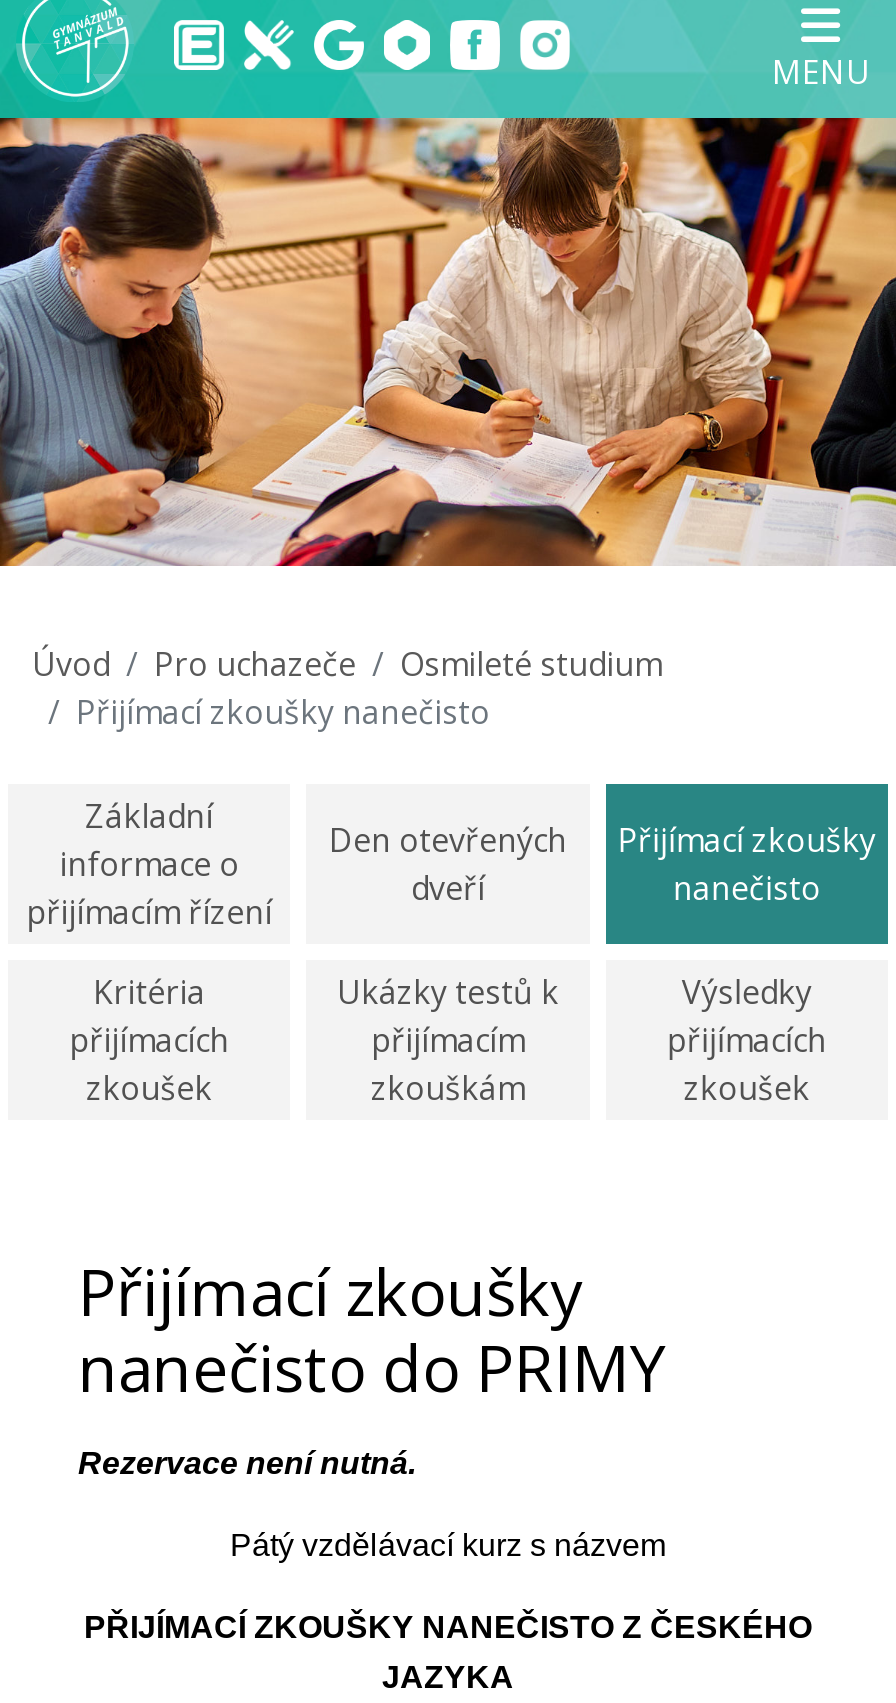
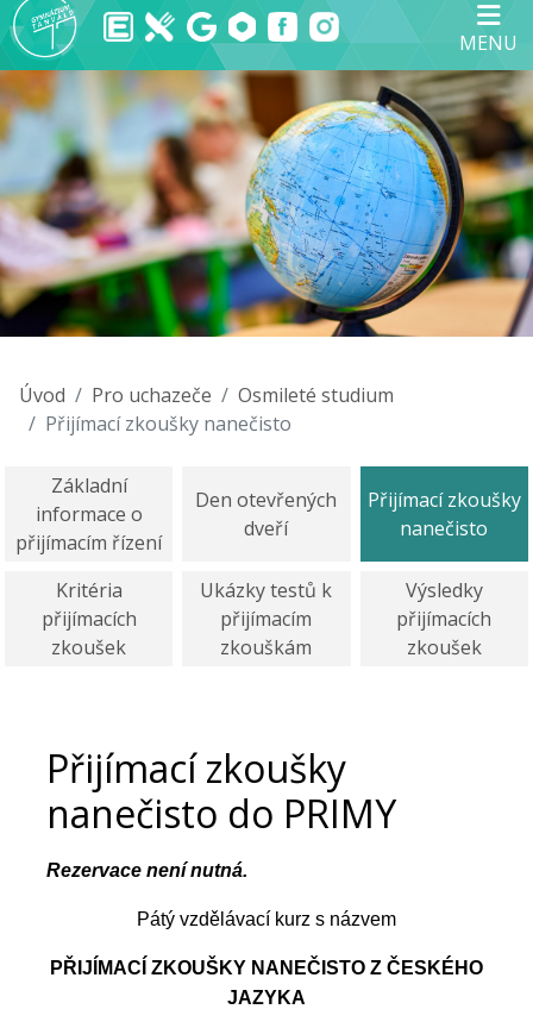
- [image]
+ [image]
